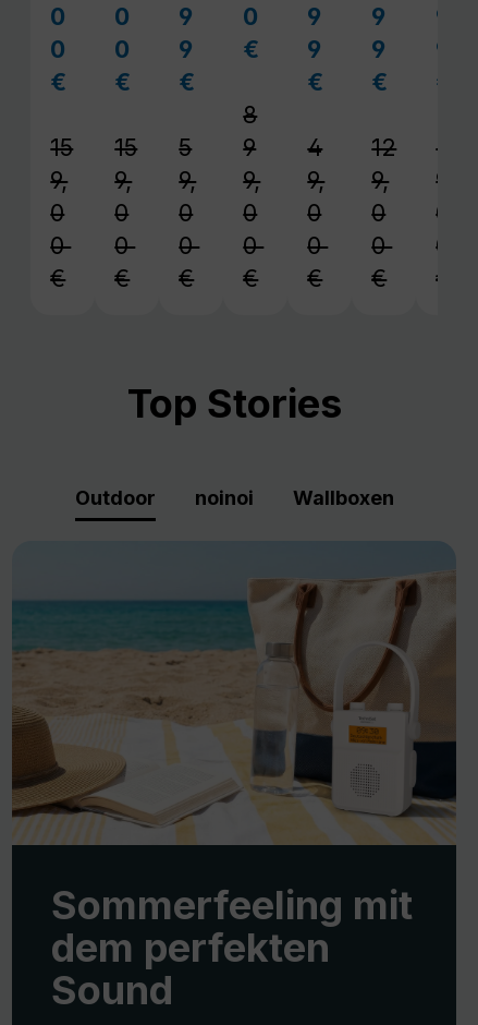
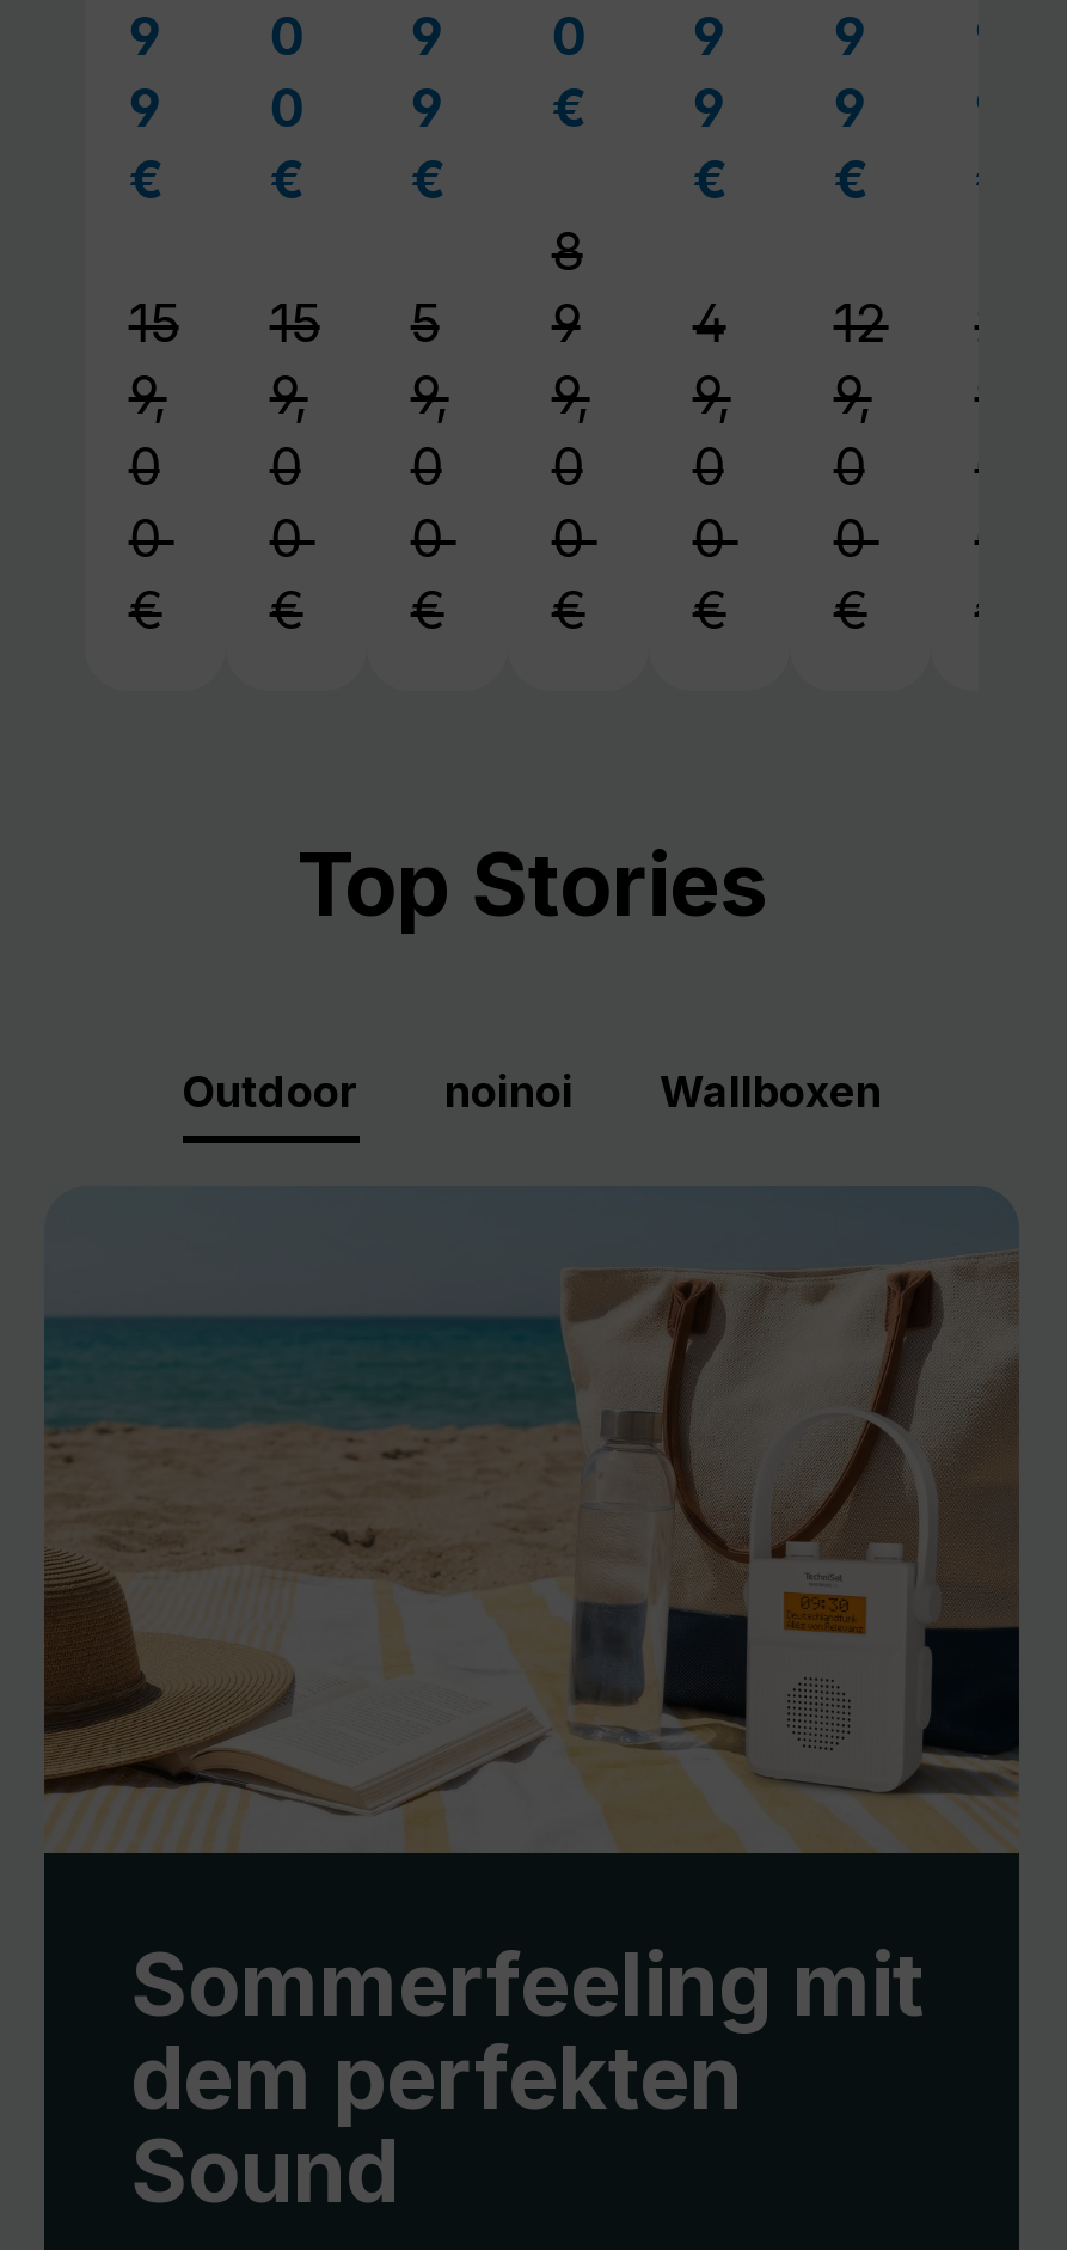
- 0
+ 9

- 0
+ 9
